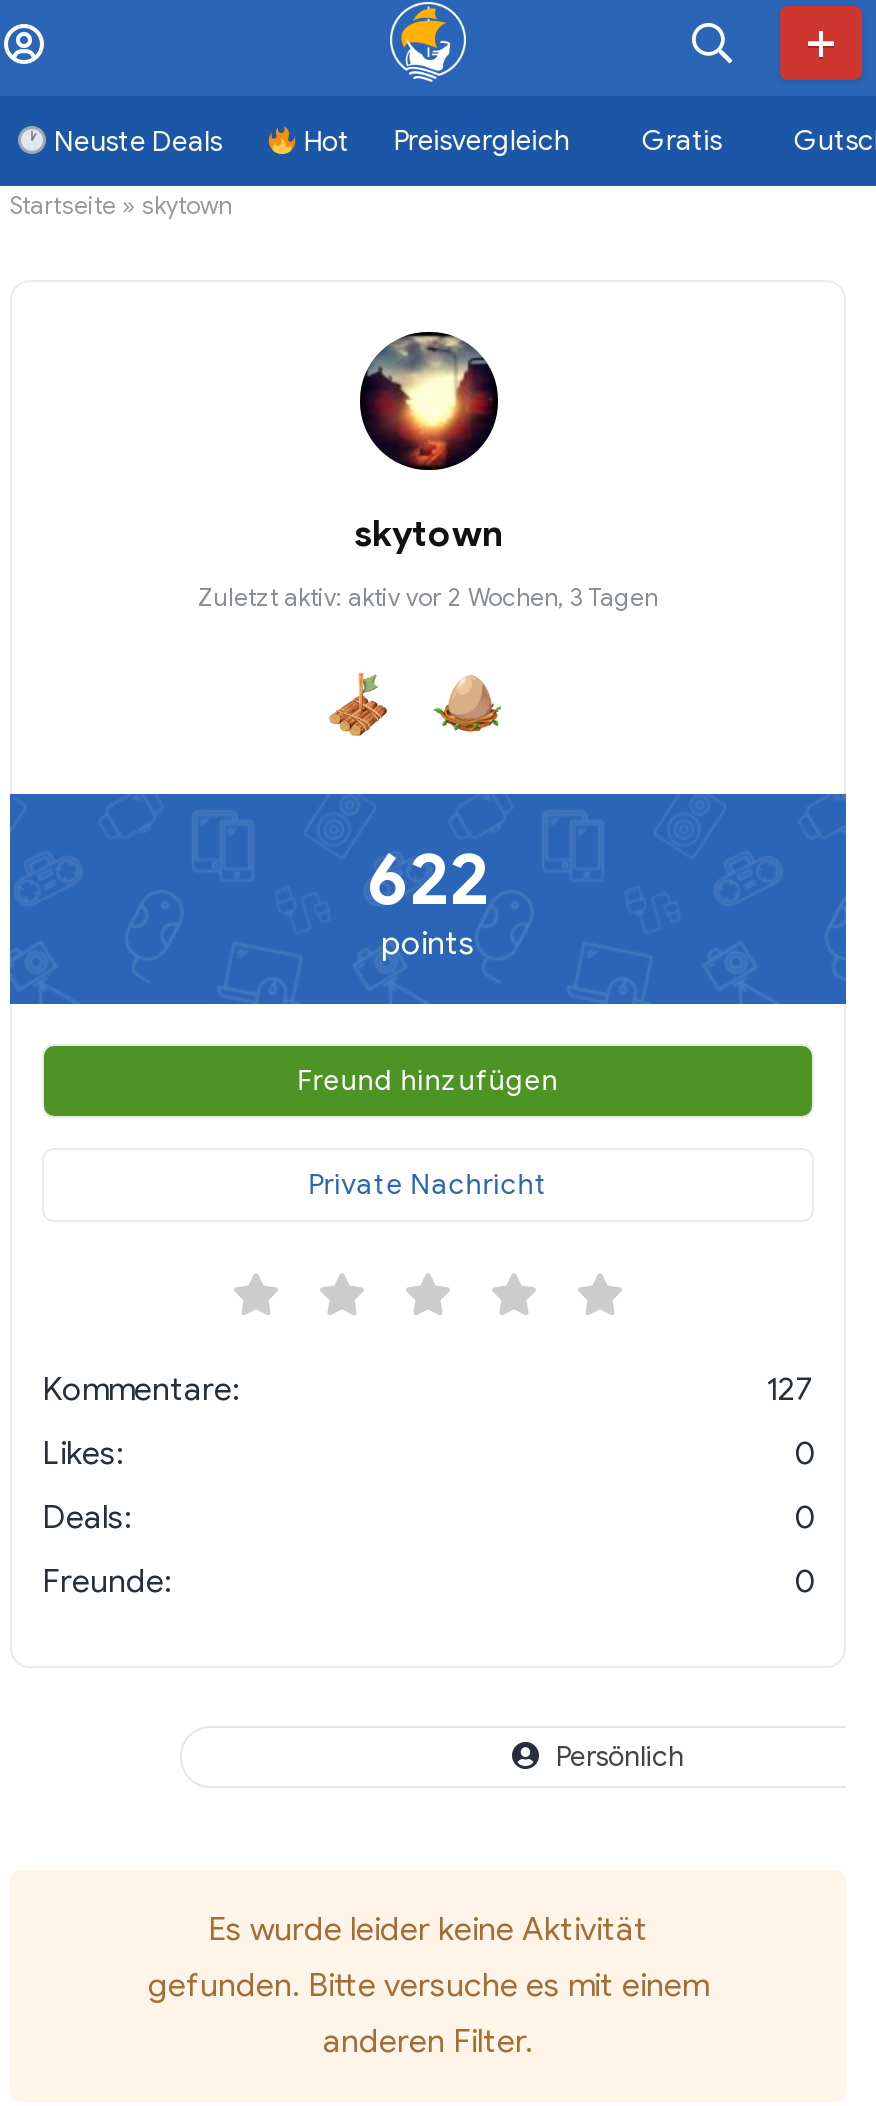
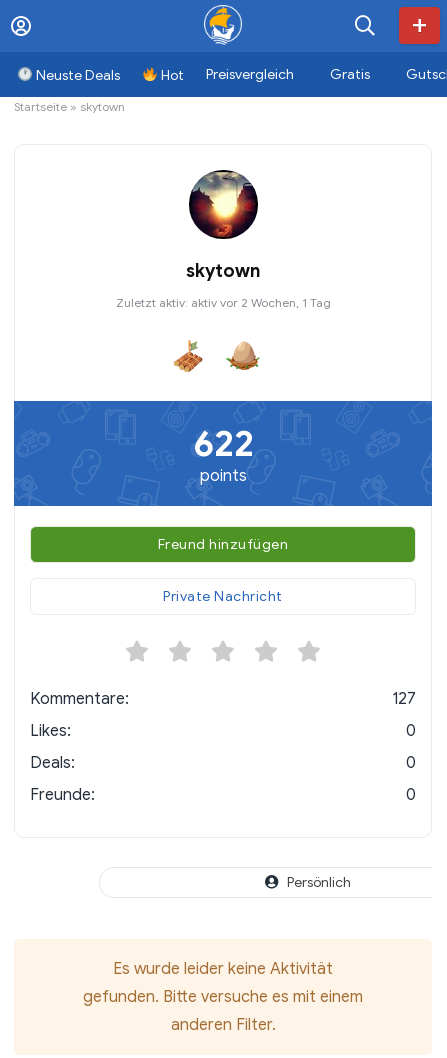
- Zuletzt aktiv: aktiv vor 2 Wochen, 3 Tagen
+ Zuletzt aktiv: aktiv vor 2 Wochen, 1 Tag
